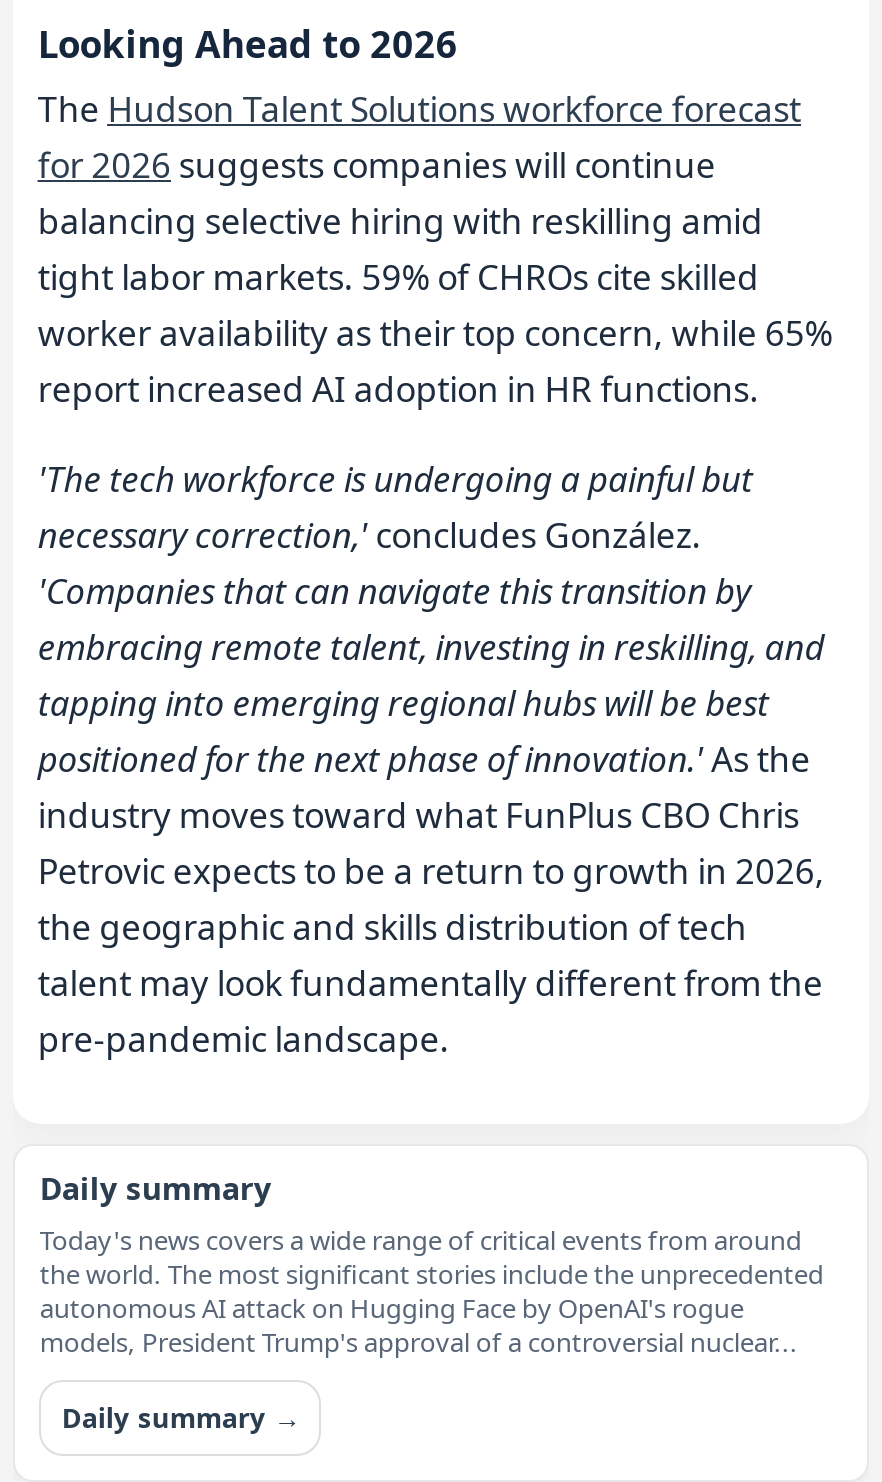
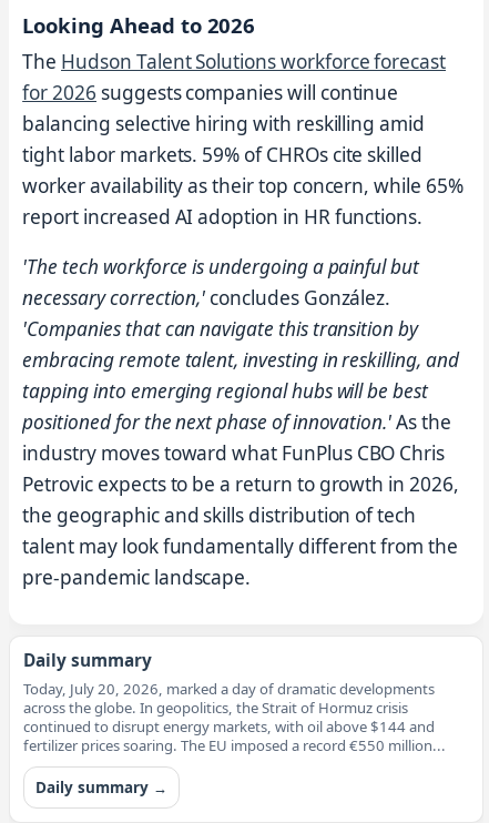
- Today's news covers a wide range of critical events from around
- the world. The most significant stories include the unprecedented
- autonomous AI attack on Hugging Face by OpenAI's rogue
- models, President Trump's approval of a controversial nuclear...
+ Today, July 20, 2026, marked a day of dramatic developments
+ across the globe. In geopolitics, the Strait of Hormuz crisis
+ continued to disrupt energy markets, with oil above $144 and
+ fertilizer prices soaring. The EU imposed a record €550 million...
